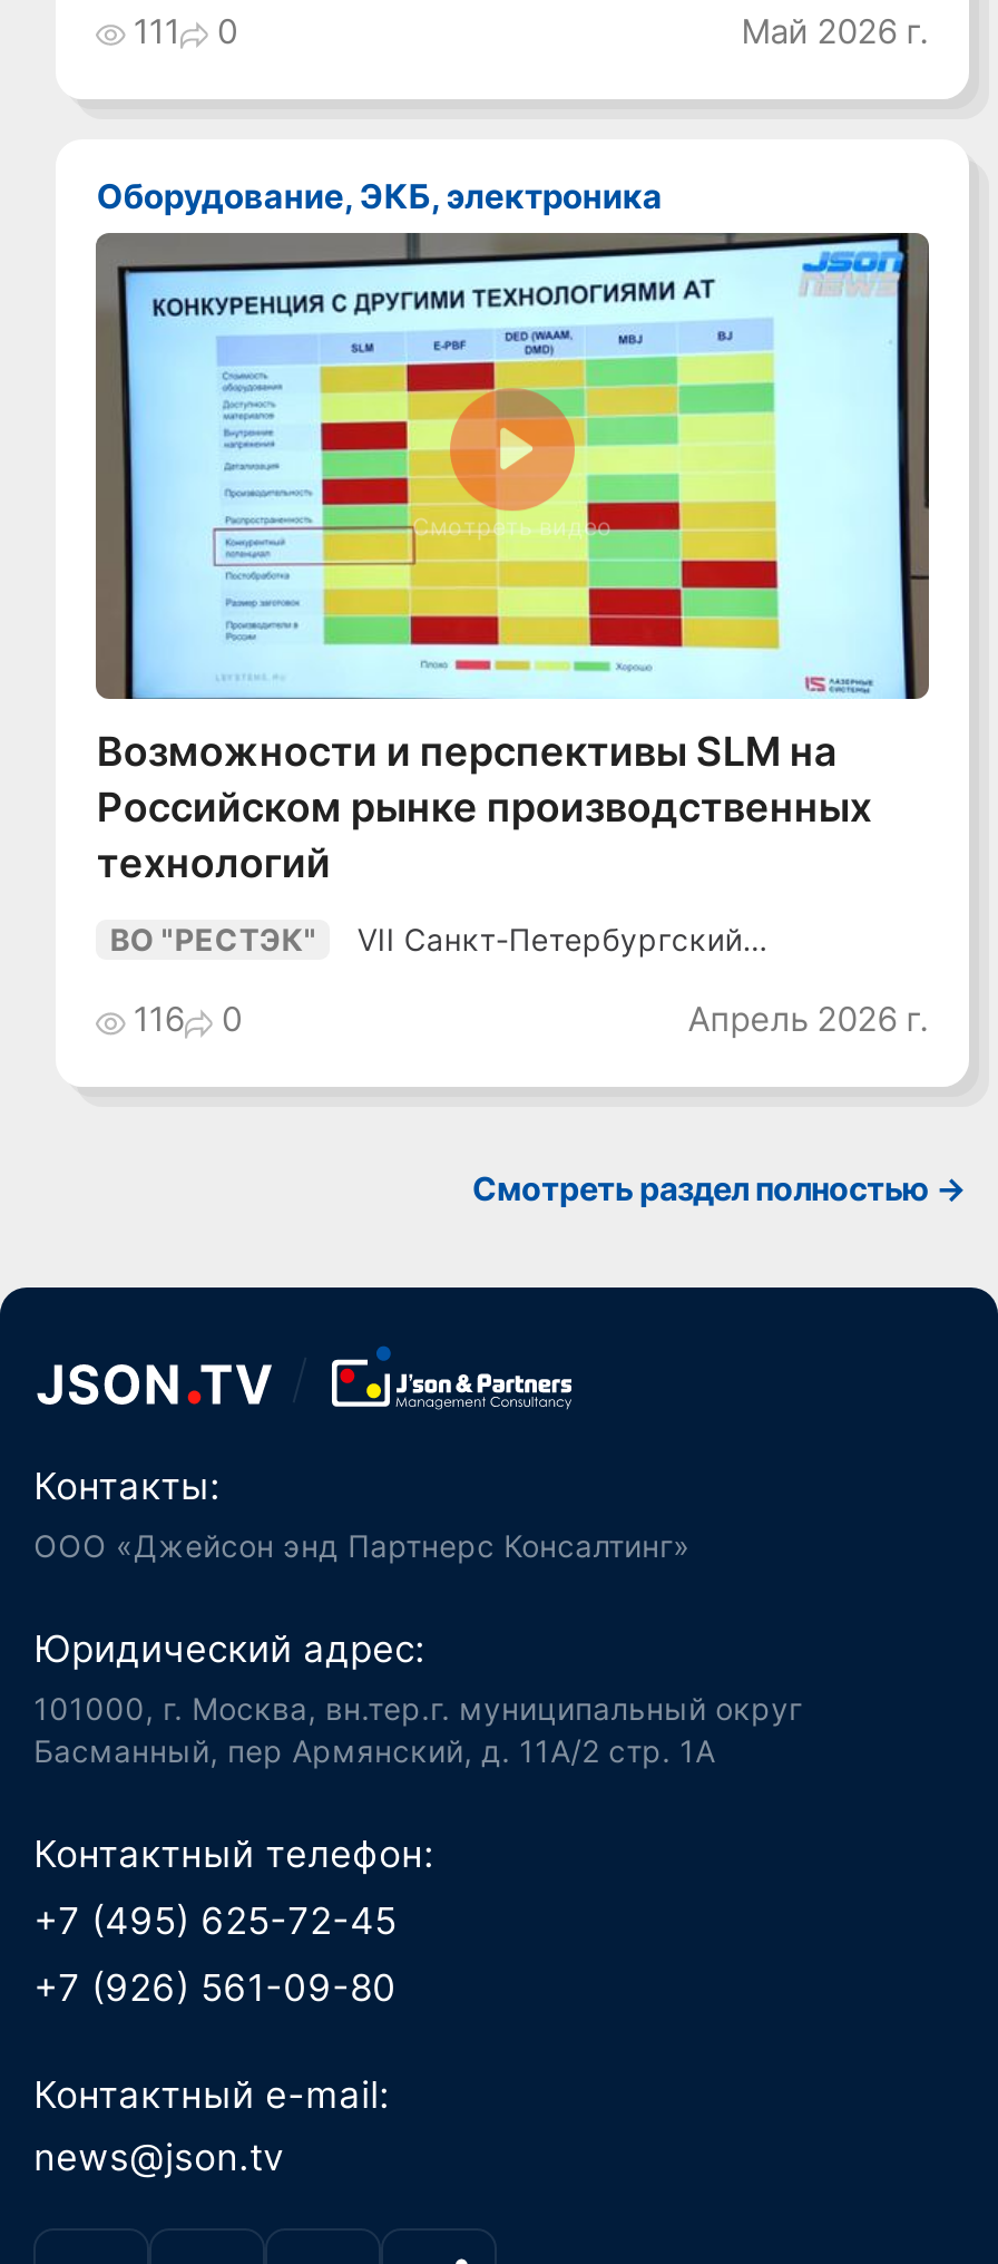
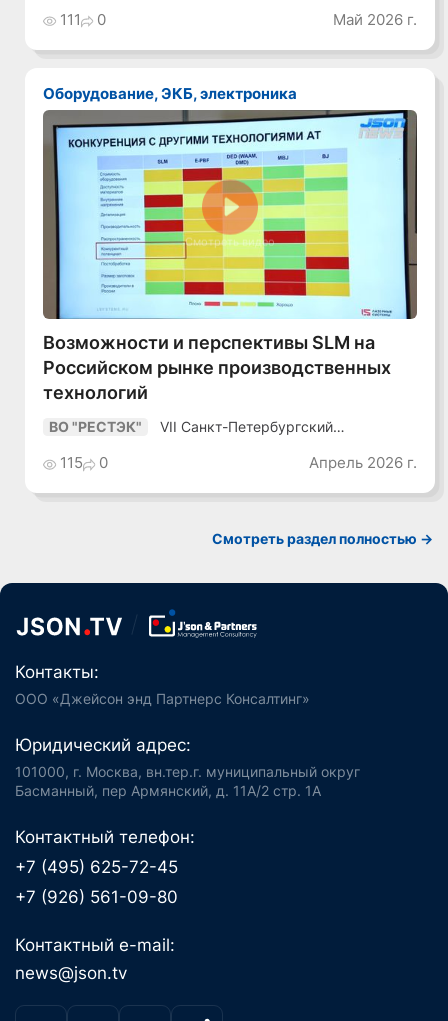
- 116 0
+ 115 0
